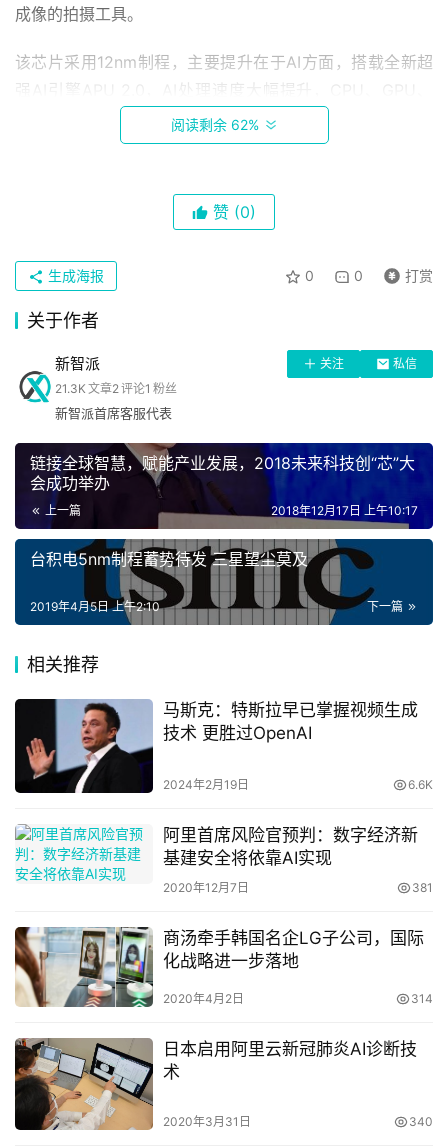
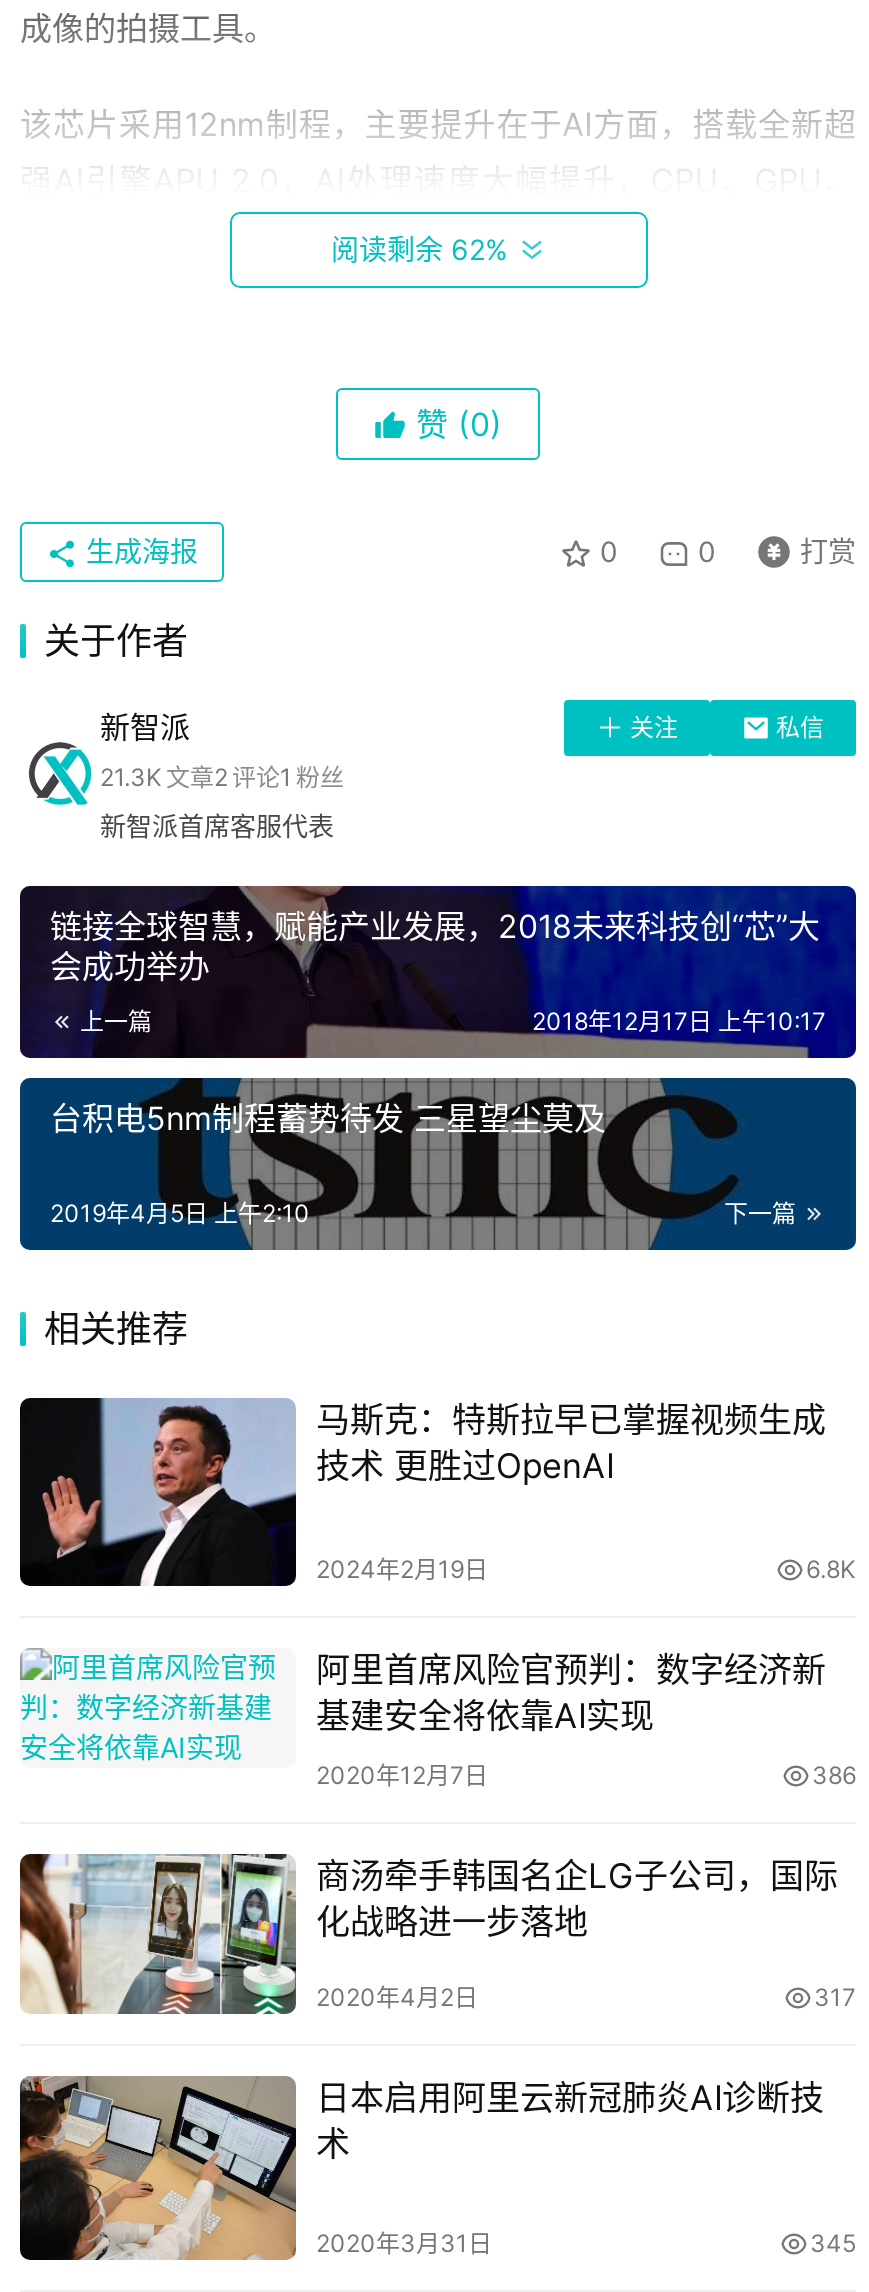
- 6.6K
+ 6.8K

- 381
+ 386

- 314
+ 317

- 340
+ 345
